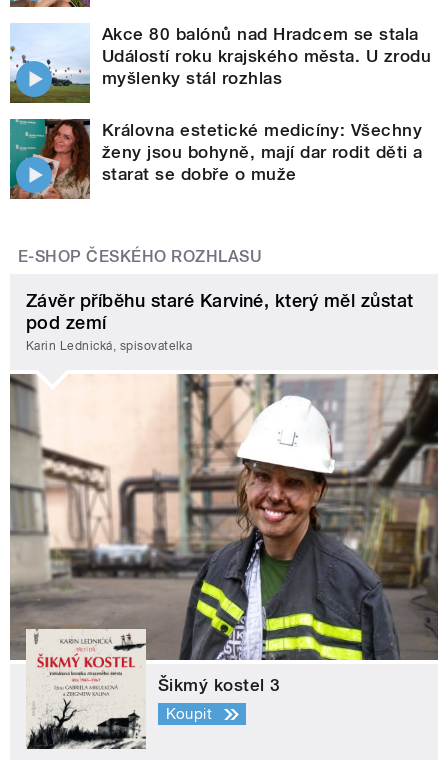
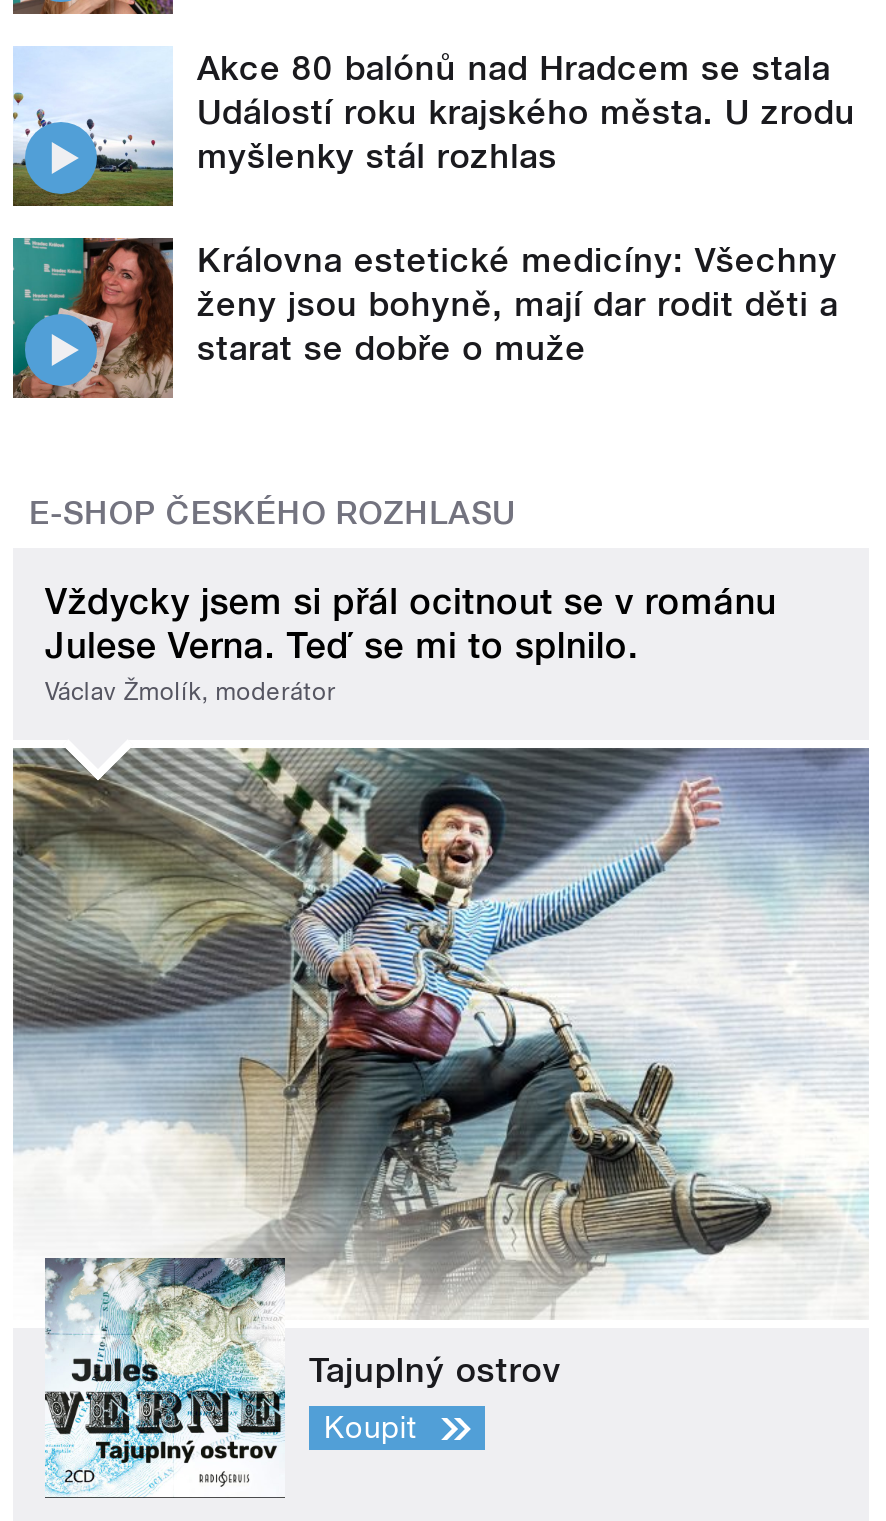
- Závěr příběhu staré Karviné, který měl zůstat
- pod zemí
- Karin Lednická, spisovatelka
+ Vždycky jsem si přál ocitnout se v románu
+ Julese Verna. Teď se mi to splnilo.
+ Václav Žmolík, moderátor

- [image]
- Šikmý kostel 3
+ [image]
+ Tajuplný ostrov
